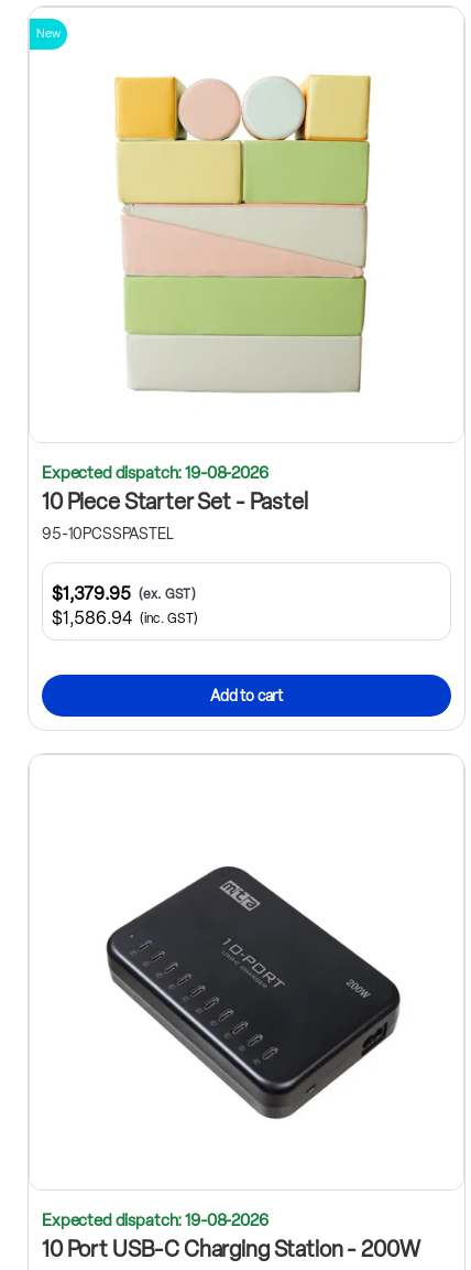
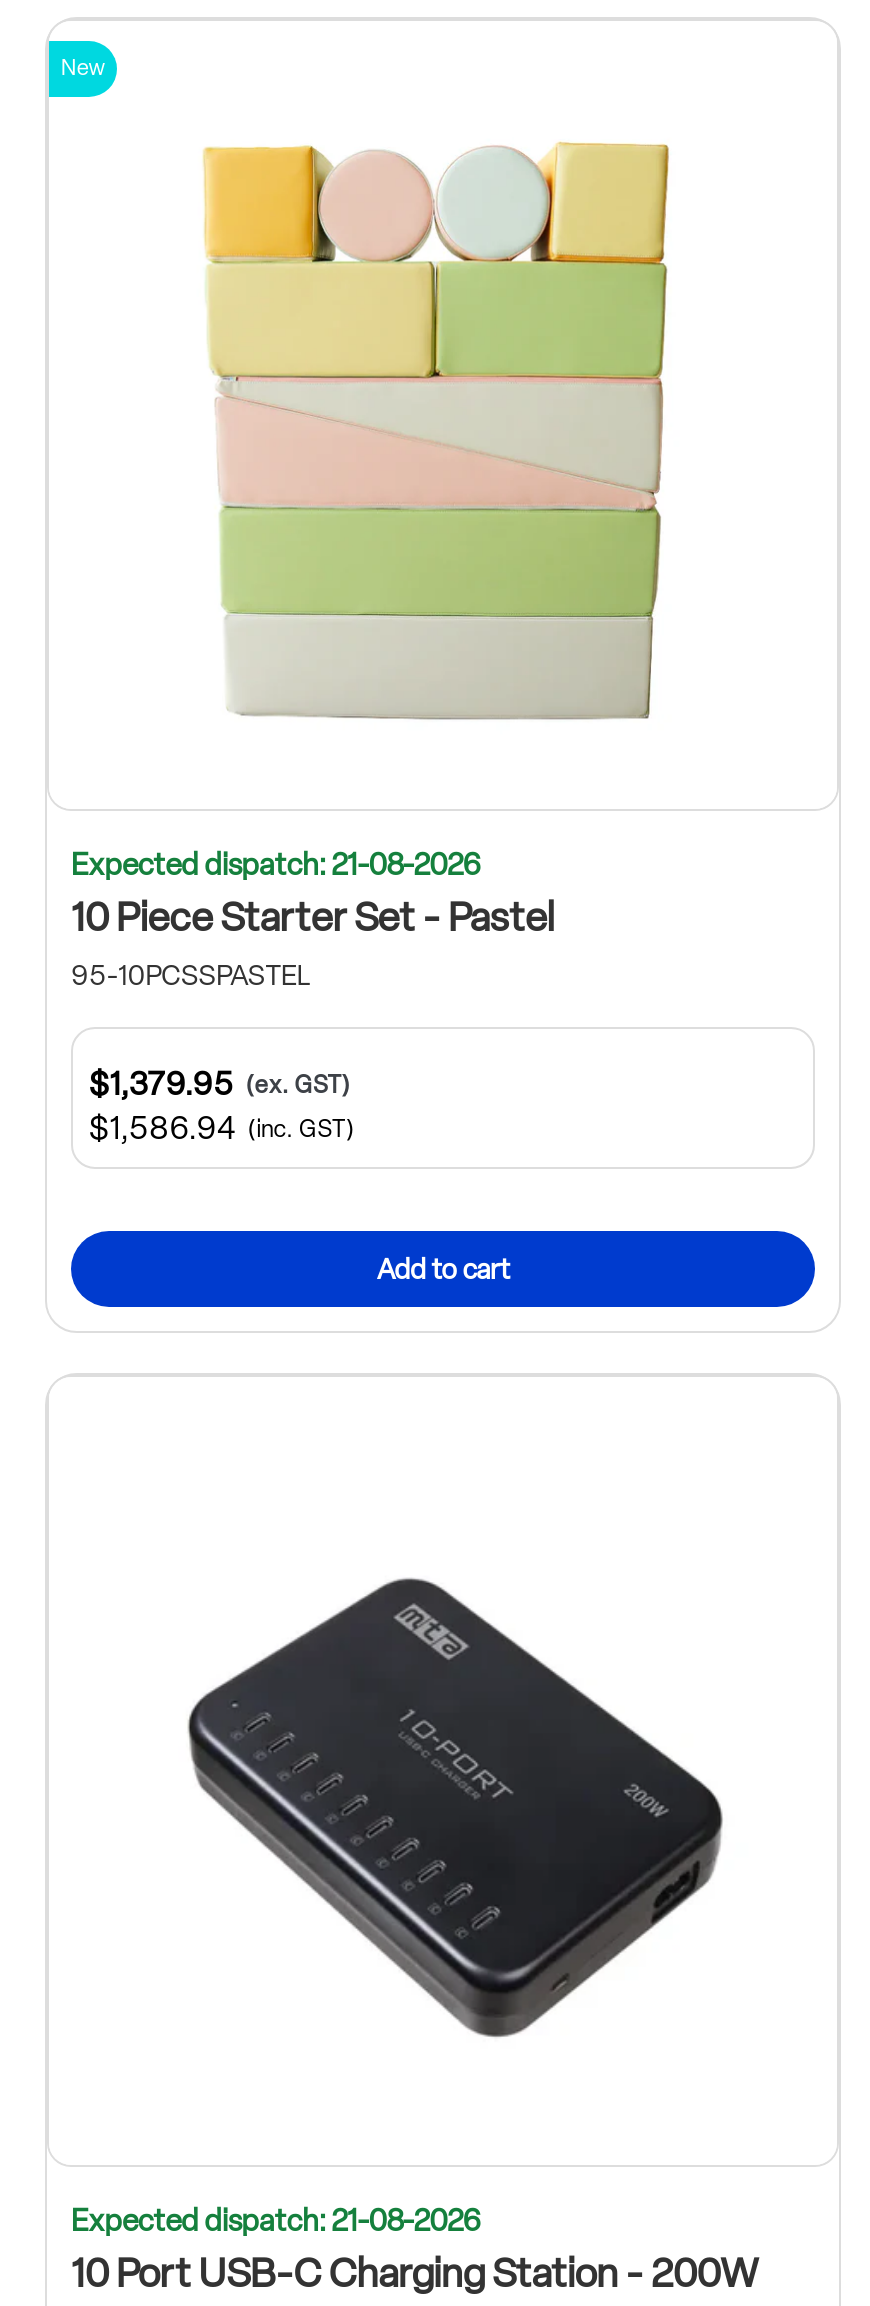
- Expected dispatch: 19-08-2026
+ Expected dispatch: 21-08-2026

- Expected dispatch: 19-08-2026
+ Expected dispatch: 21-08-2026
